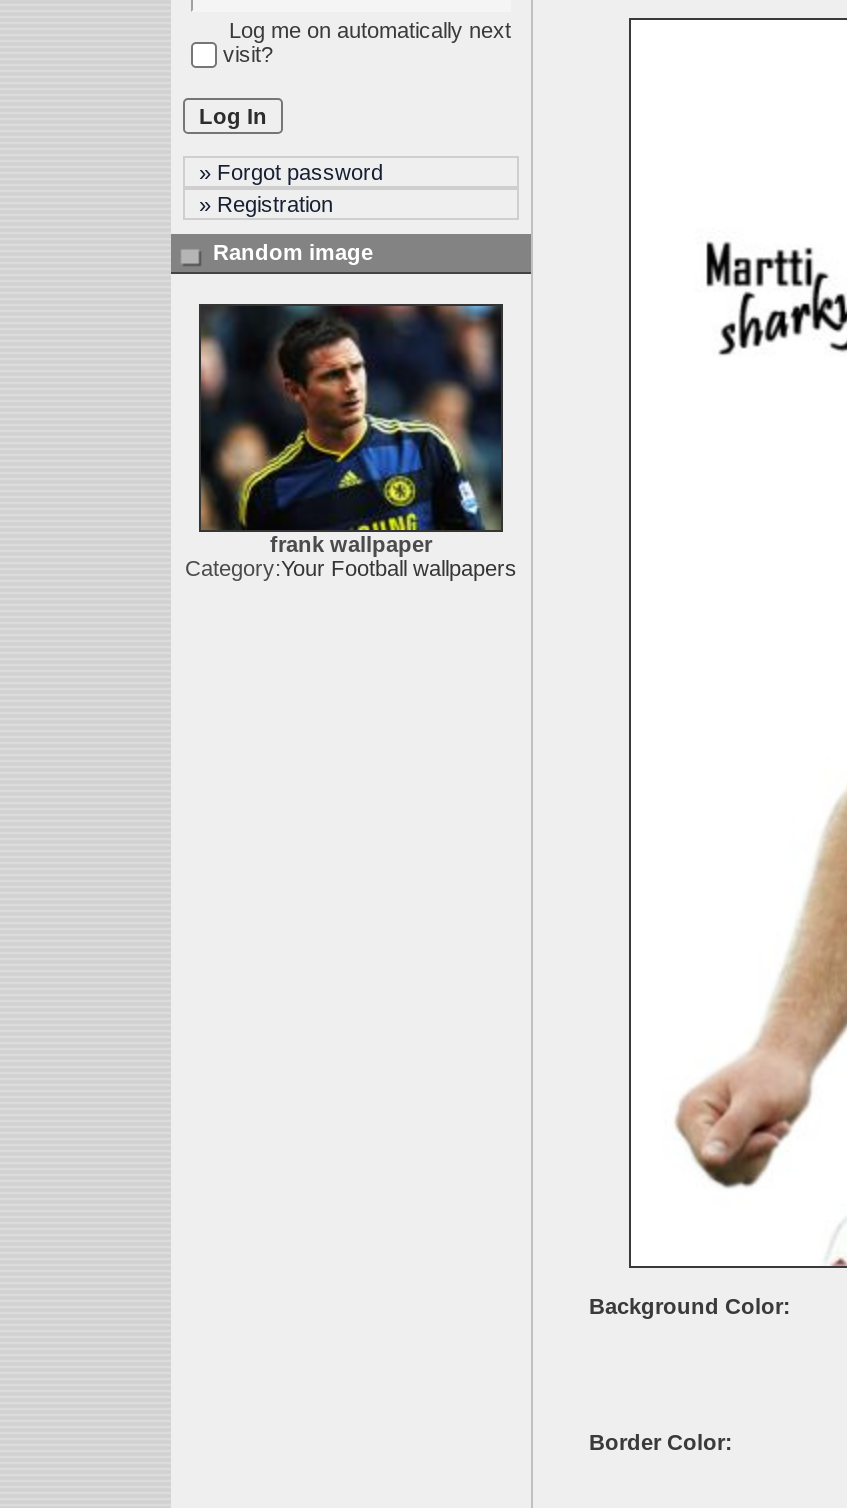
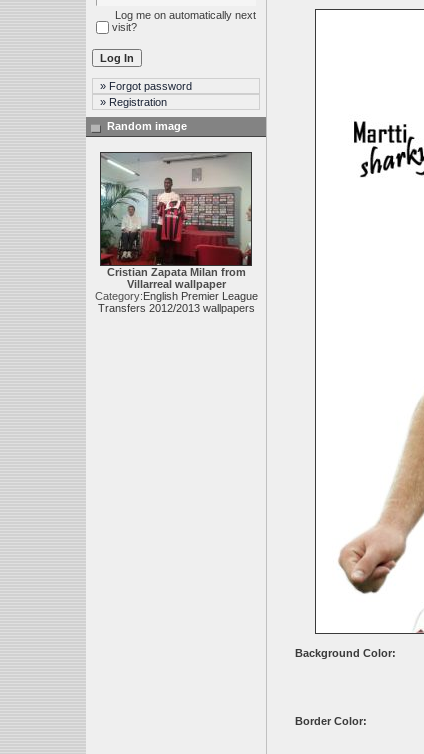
- [image]
- frank wallpaper
- Category:Your Football wallpapers
+ [image]
+ Cristian Zapata Milan from
+ Villarreal wallpaper
+ Category:English Premier League
+ Transfers 2012/2013 wallpapers
